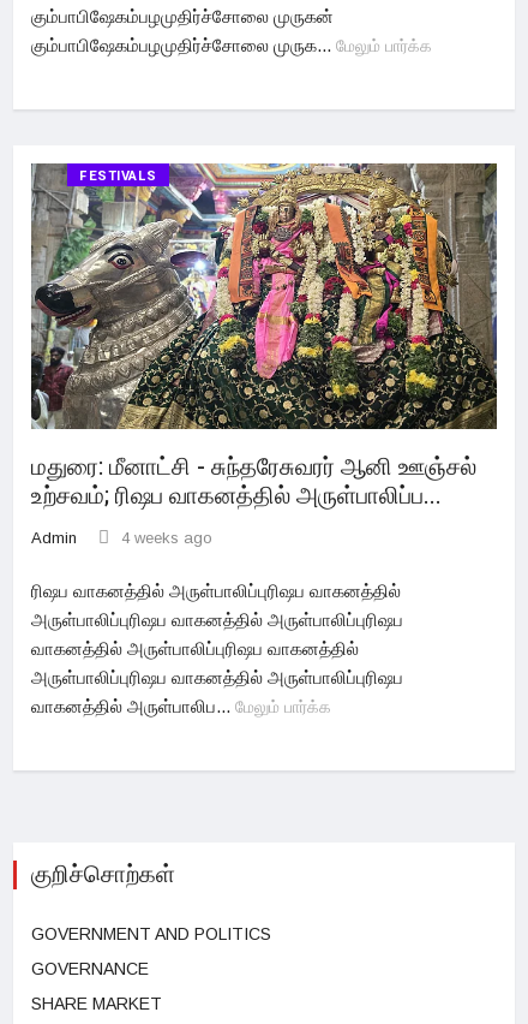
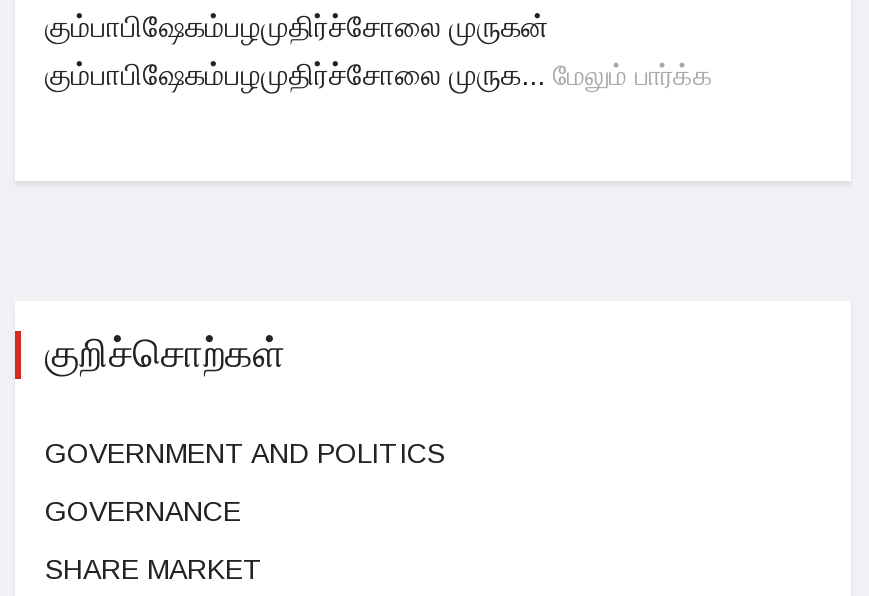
- [image]
- FESTIVALS

- மதுரை: மீனாட்சி - சுந்தரேசுவரர் ஆனி ஊஞ்சல்
- உற்சவம்; ரிஷப வாகனத்தில் அருள்பாலிப்ப...
- Admin
- 4 weeks ago
- ரிஷப வாகனத்தில் அருள்பாலிப்புரிஷப வாகனத்தில்
- அருள்பாலிப்புரிஷப வாகனத்தில் அருள்பாலிப்புரிஷப
- வாகனத்தில் அருள்பாலிப்புரிஷப வாகனத்தில்
- அருள்பாலிப்புரிஷப வாகனத்தில் அருள்பாலிப்புரிஷப
- வாகனத்தில் அருள்பாலிப... மேலும் பார்க்க
